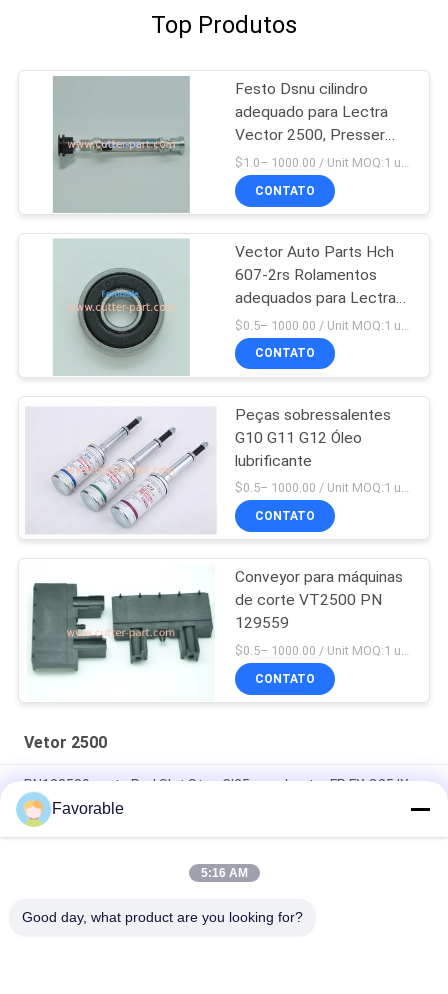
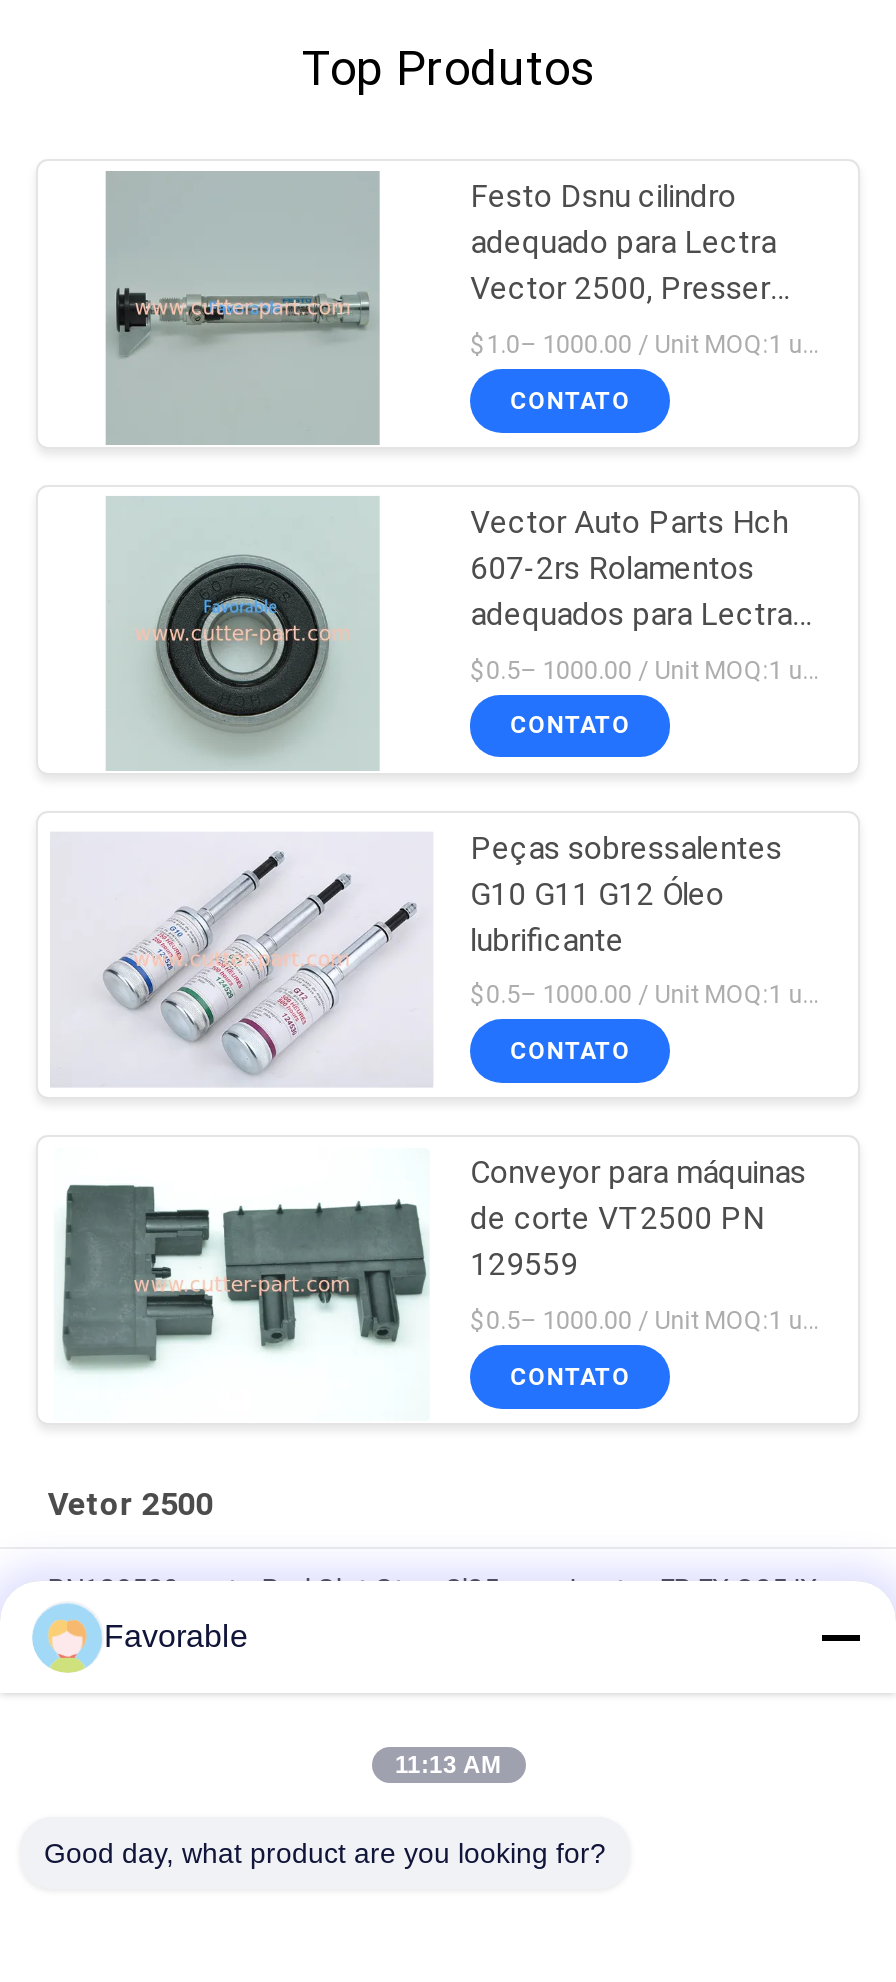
- 5:16 AM
+ 11:13 AM
